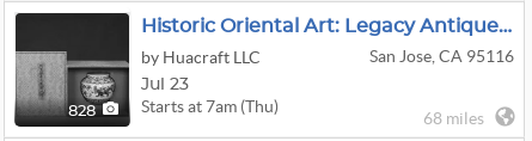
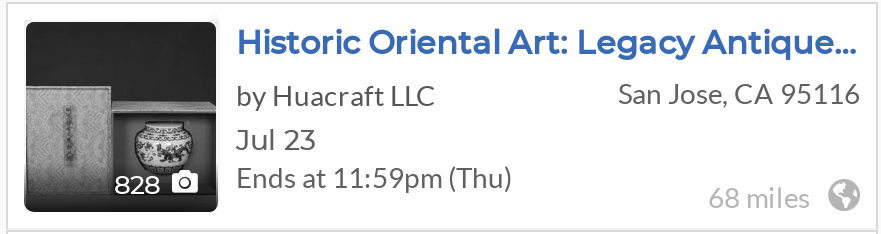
- Starts at 7am (Thu)
+ Ends at 11:59pm (Thu)
